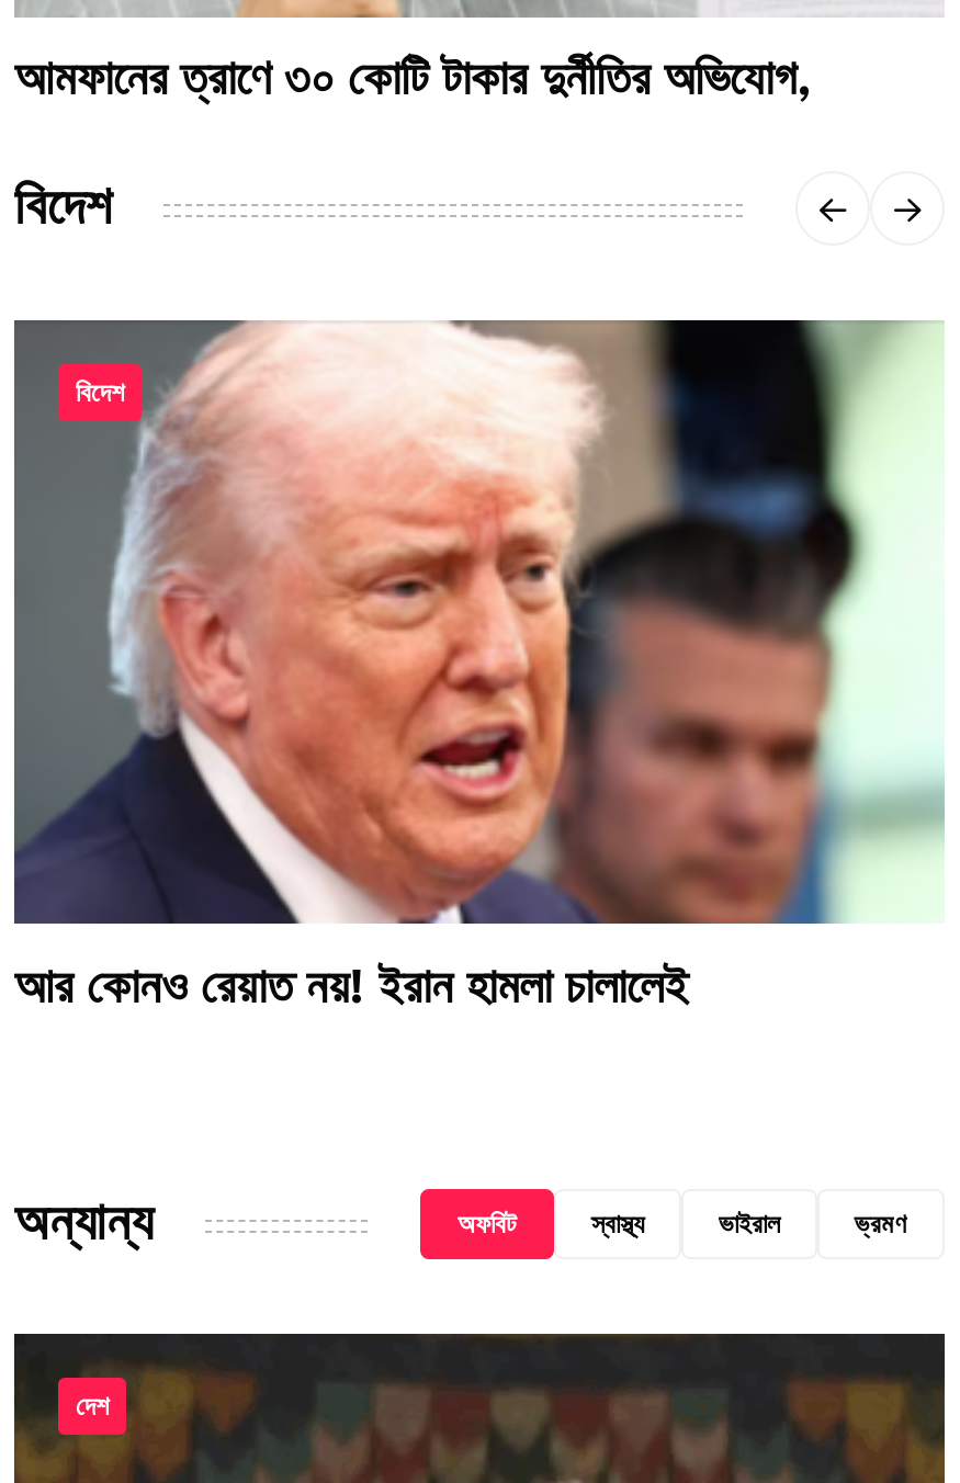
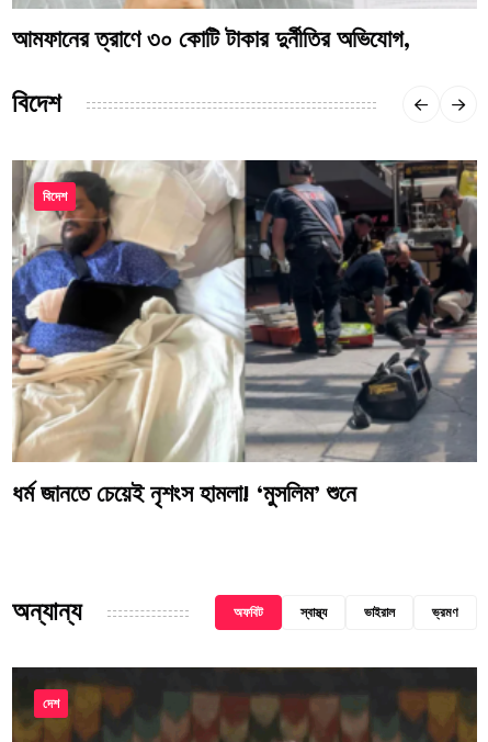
- [image]
- আর কোনও রেয়াত নয়! ইরান হামলা চালালেই
+ [image]
+ ধর্ম জানতে চেয়েই নৃশংস হামলা! ‘মুসলিম’ শুনে
